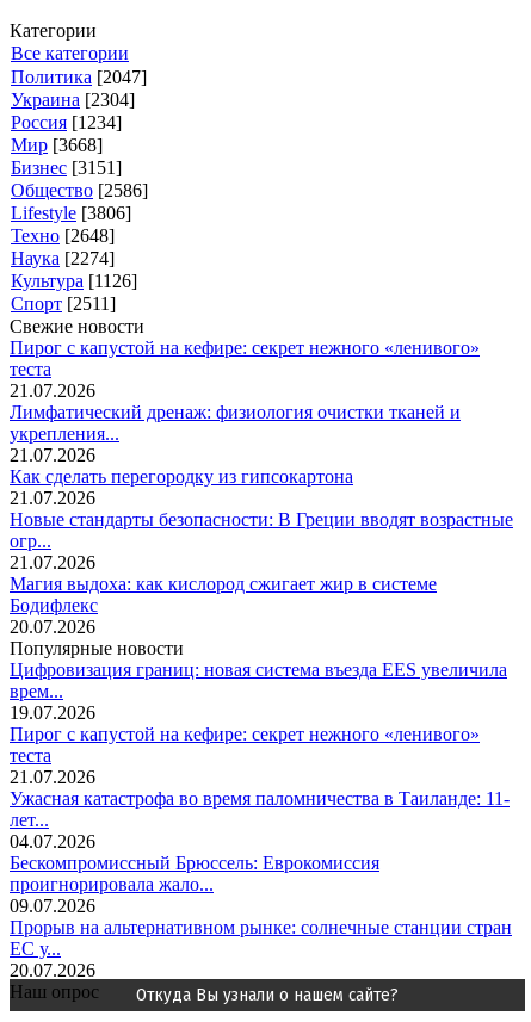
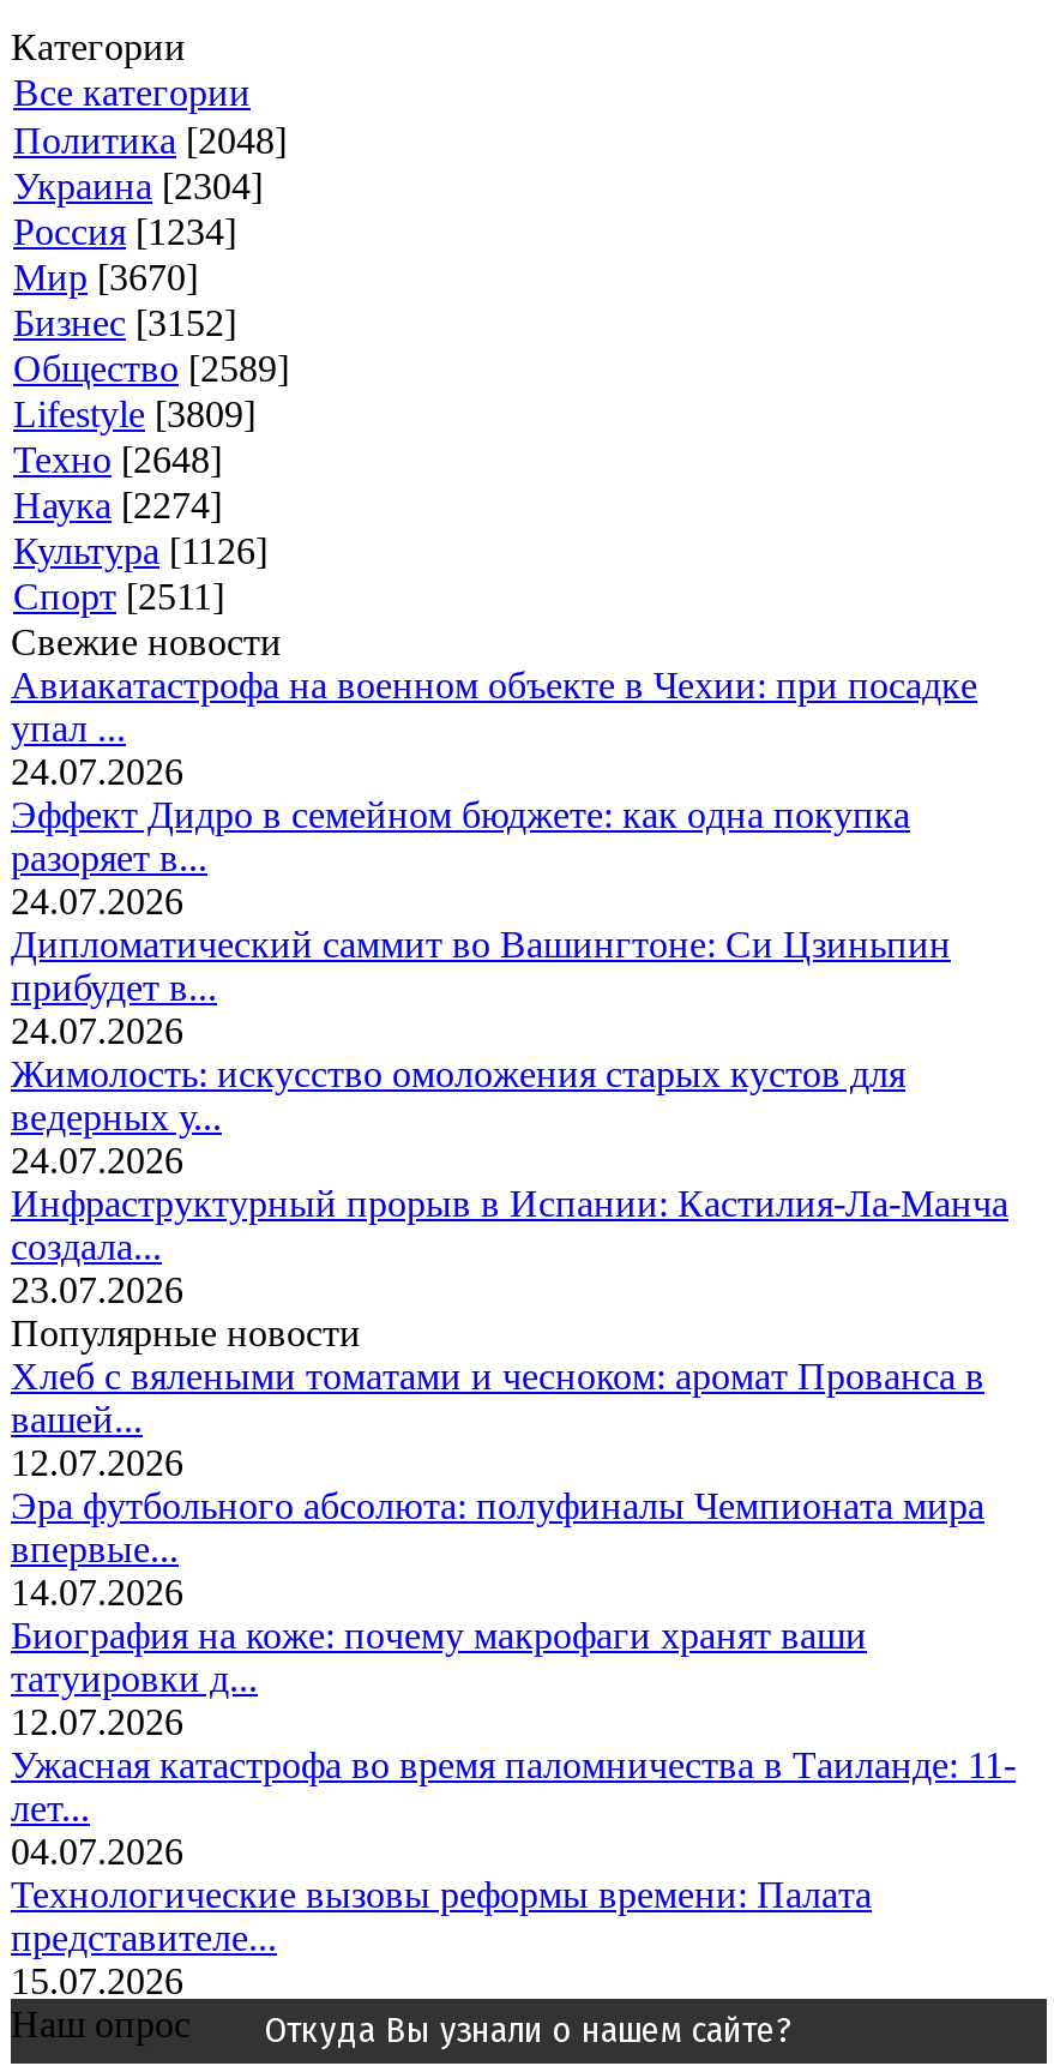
- Политика [2047]
+ Политика [2048]

- Мир [3668]
+ Мир [3670]

- Бизнес [3151]
+ Бизнес [3152]

- Общество [2586]
+ Общество [2589]

- Lifestyle [3806]
+ Lifestyle [3809]

- Пирог с капустой на кефире: секрет нежного «ленивого»
- теста
- 21.07.2026
- Лимфатический дренаж: физиология очистки тканей и
- укрепления...
- 21.07.2026
- Как сделать перегородку из гипсокартона
- 21.07.2026
- Новые стандарты безопасности: В Греции вводят возрастные
- огр...
- 21.07.2026
- Магия выдоха: как кислород сжигает жир в системе
- Бодифлекс
- 20.07.2026
+ Авиакатастрофа на военном объекте в Чехии: при посадке
+ упал ...
+ 24.07.2026
+ Эффект Дидро в семейном бюджете: как одна покупка
+ разоряет в...
+ 24.07.2026
+ Дипломатический саммит во Вашингтоне: Си Цзиньпин
+ прибудет в...
+ 24.07.2026
+ Жимолость: искусство омоложения старых кустов для
+ ведерных у...
+ 24.07.2026
+ Инфраструктурный прорыв в Испании: Кастилия-Ла-Манча
+ создала...
+ 23.07.2026

- Цифровизация границ: новая система въезда EES увеличила
- врем...
- 19.07.2026
- Пирог с капустой на кефире: секрет нежного «ленивого»
- теста
- 21.07.2026
+ Хлеб с вялеными томатами и чесноком: аромат Прованса в
+ вашей...
+ 12.07.2026
+ Эра футбольного абсолюта: полуфиналы Чемпионата мира
+ впервые...
+ 14.07.2026
+ Биография на коже: почему макрофаги хранят ваши
+ татуировки д...
+ 12.07.2026

moved down: Ужасная катастрофа во время паломничества в Таиланде: 11- | лет... | 04.07.2026

- Бескомпромиссный Брюссель: Еврокомиссия
- проигнорировала жало...
- 09.07.2026
- Прорыв на альтернативном рынке: солнечные станции стран
- ЕС у...
- 20.07.2026
+ Технологические вызовы реформы времени: Палата
+ представителе...
+ 15.07.2026
